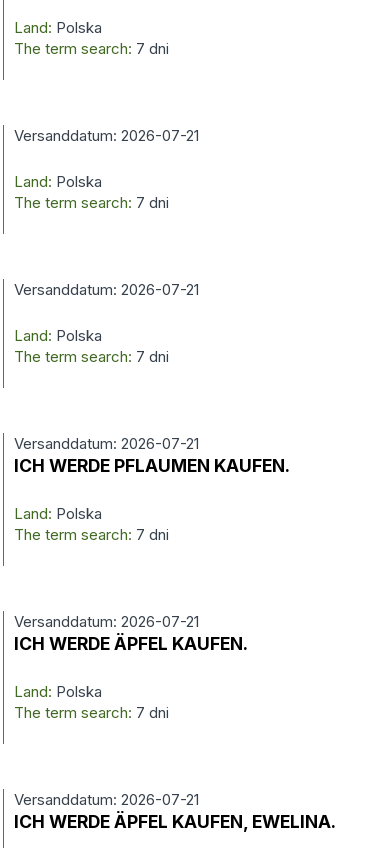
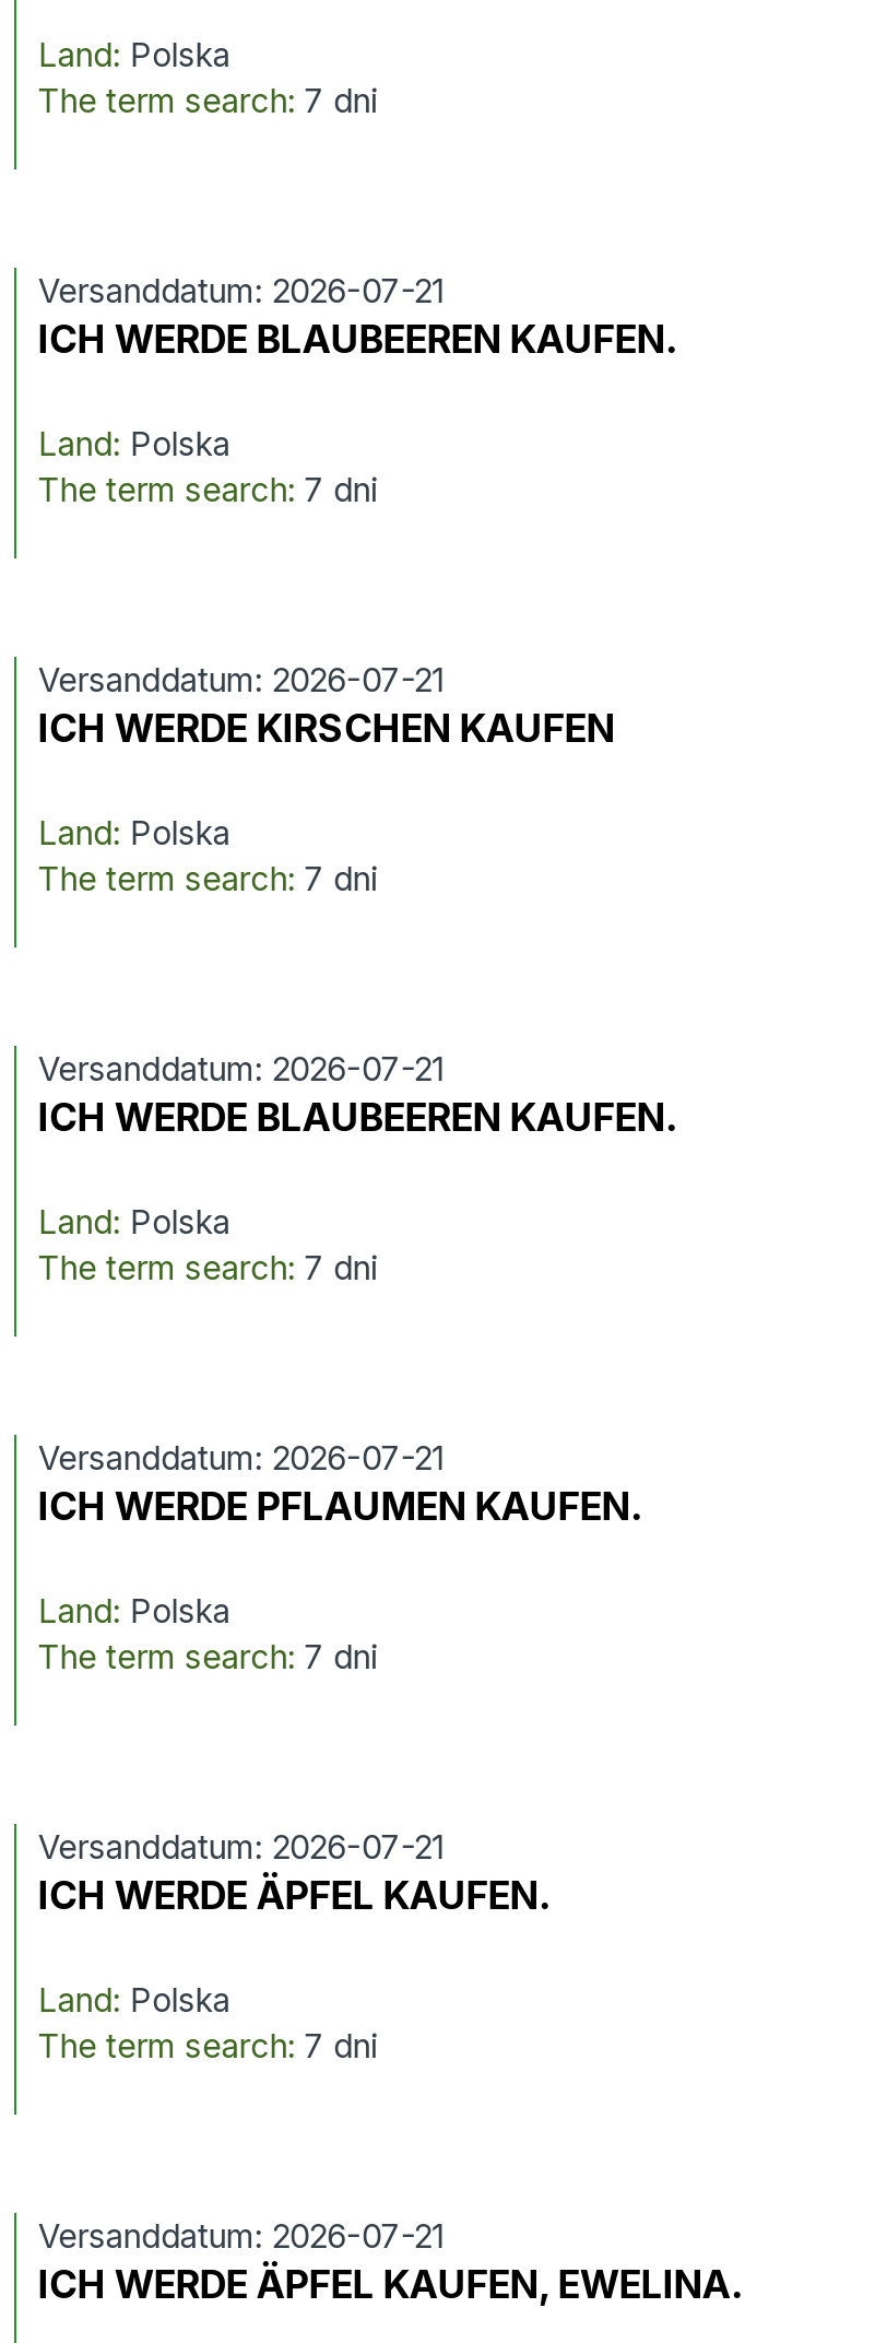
+ ICH WERDE BLAUBEEREN KAUFEN.

+ ICH WERDE KIRSCHEN KAUFEN
+ Land: Polska
+ The term search: 7 dni

+ Versanddatum: 2026-07-21
+ ICH WERDE BLAUBEEREN KAUFEN.
